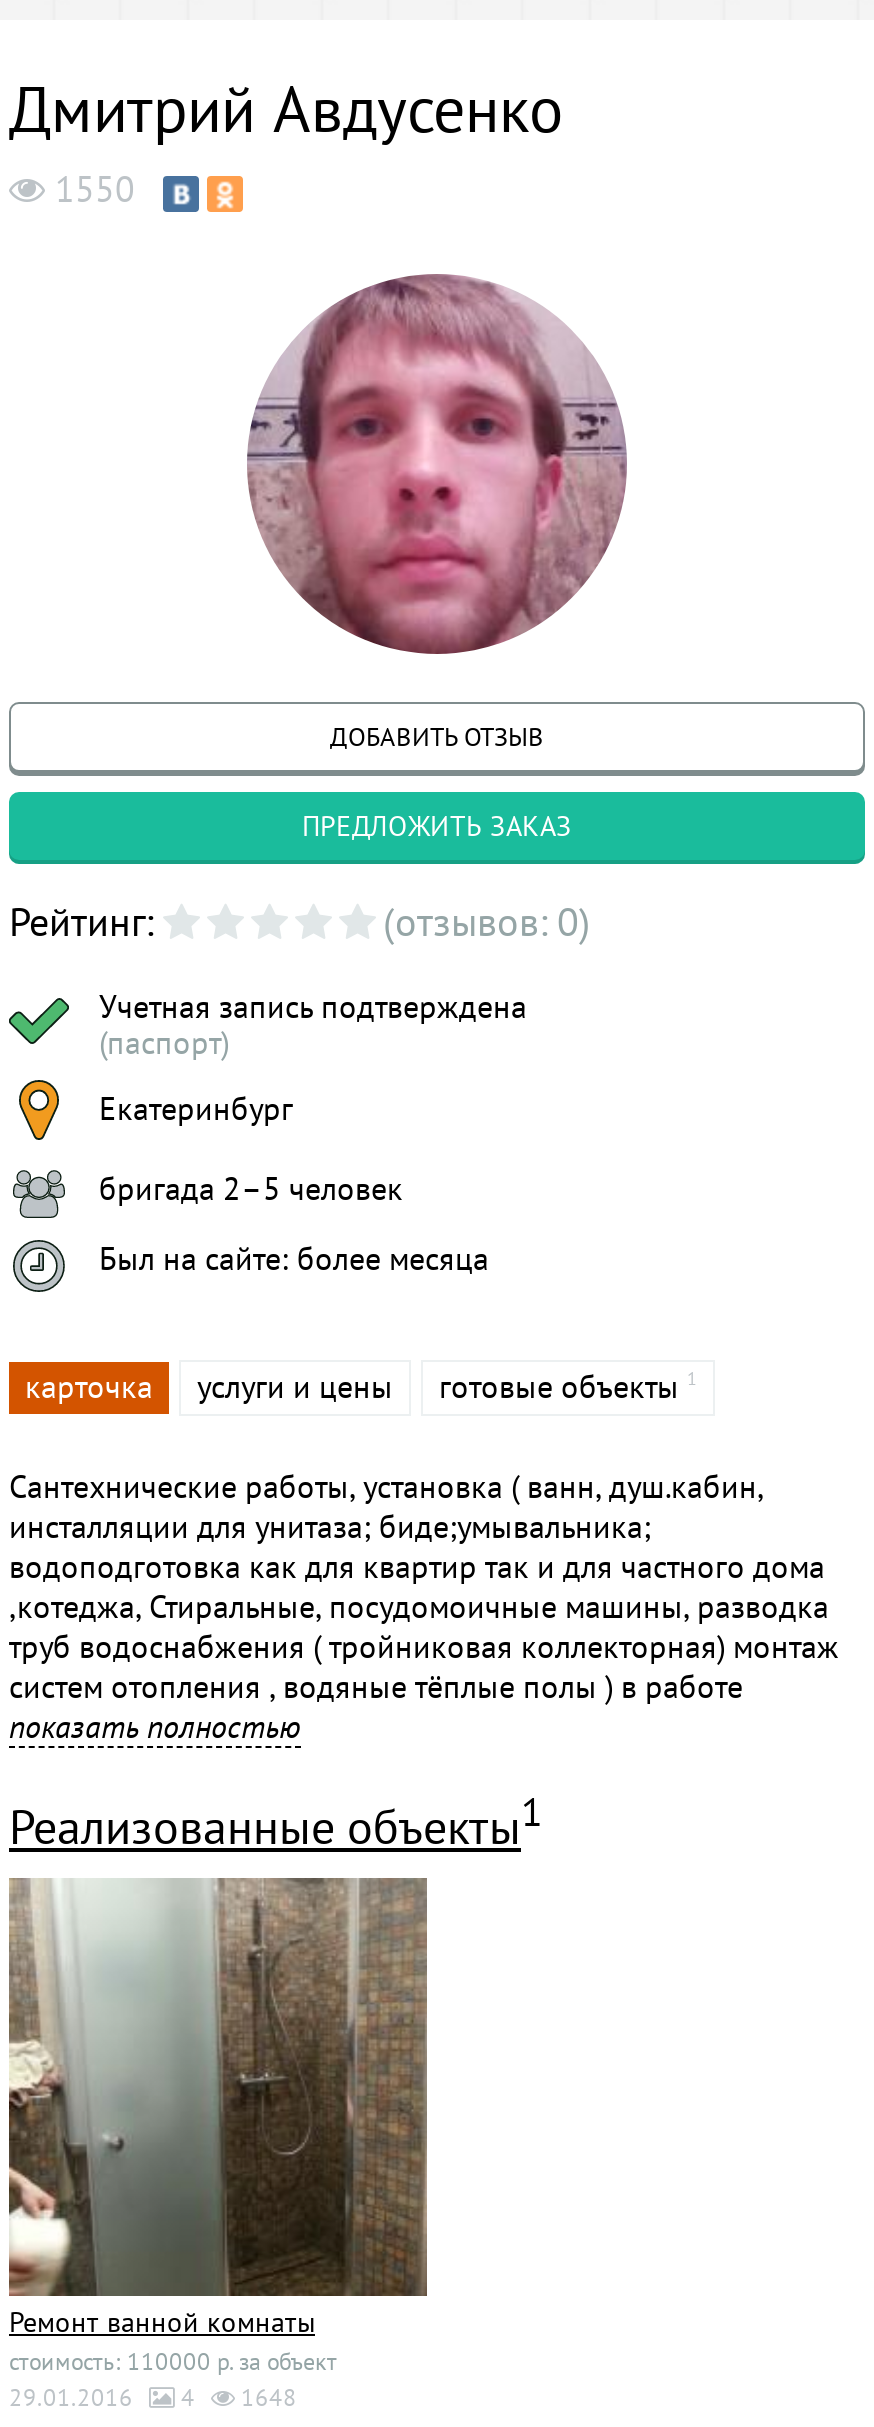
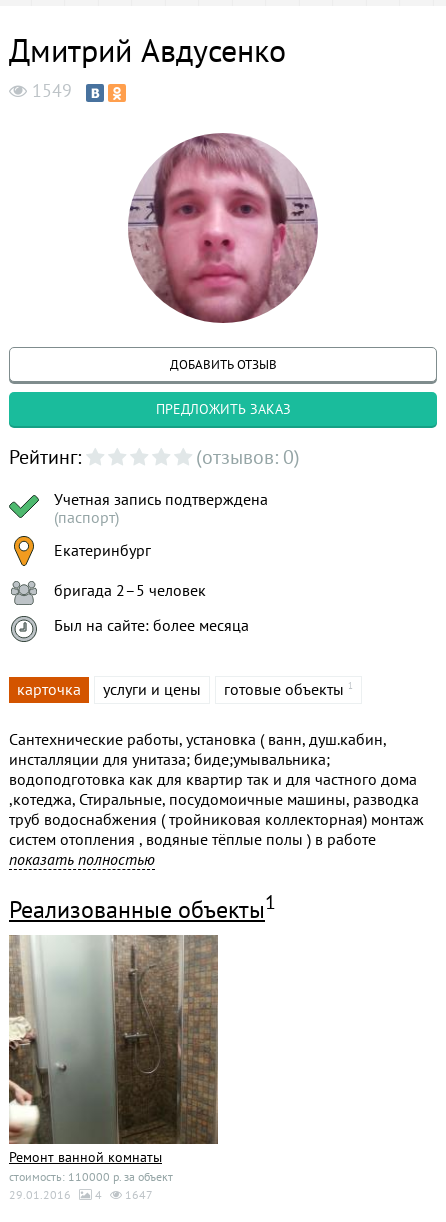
- 1550
+ 1549

- 29.01.2016 4 1648
+ 29.01.2016 4 1647
